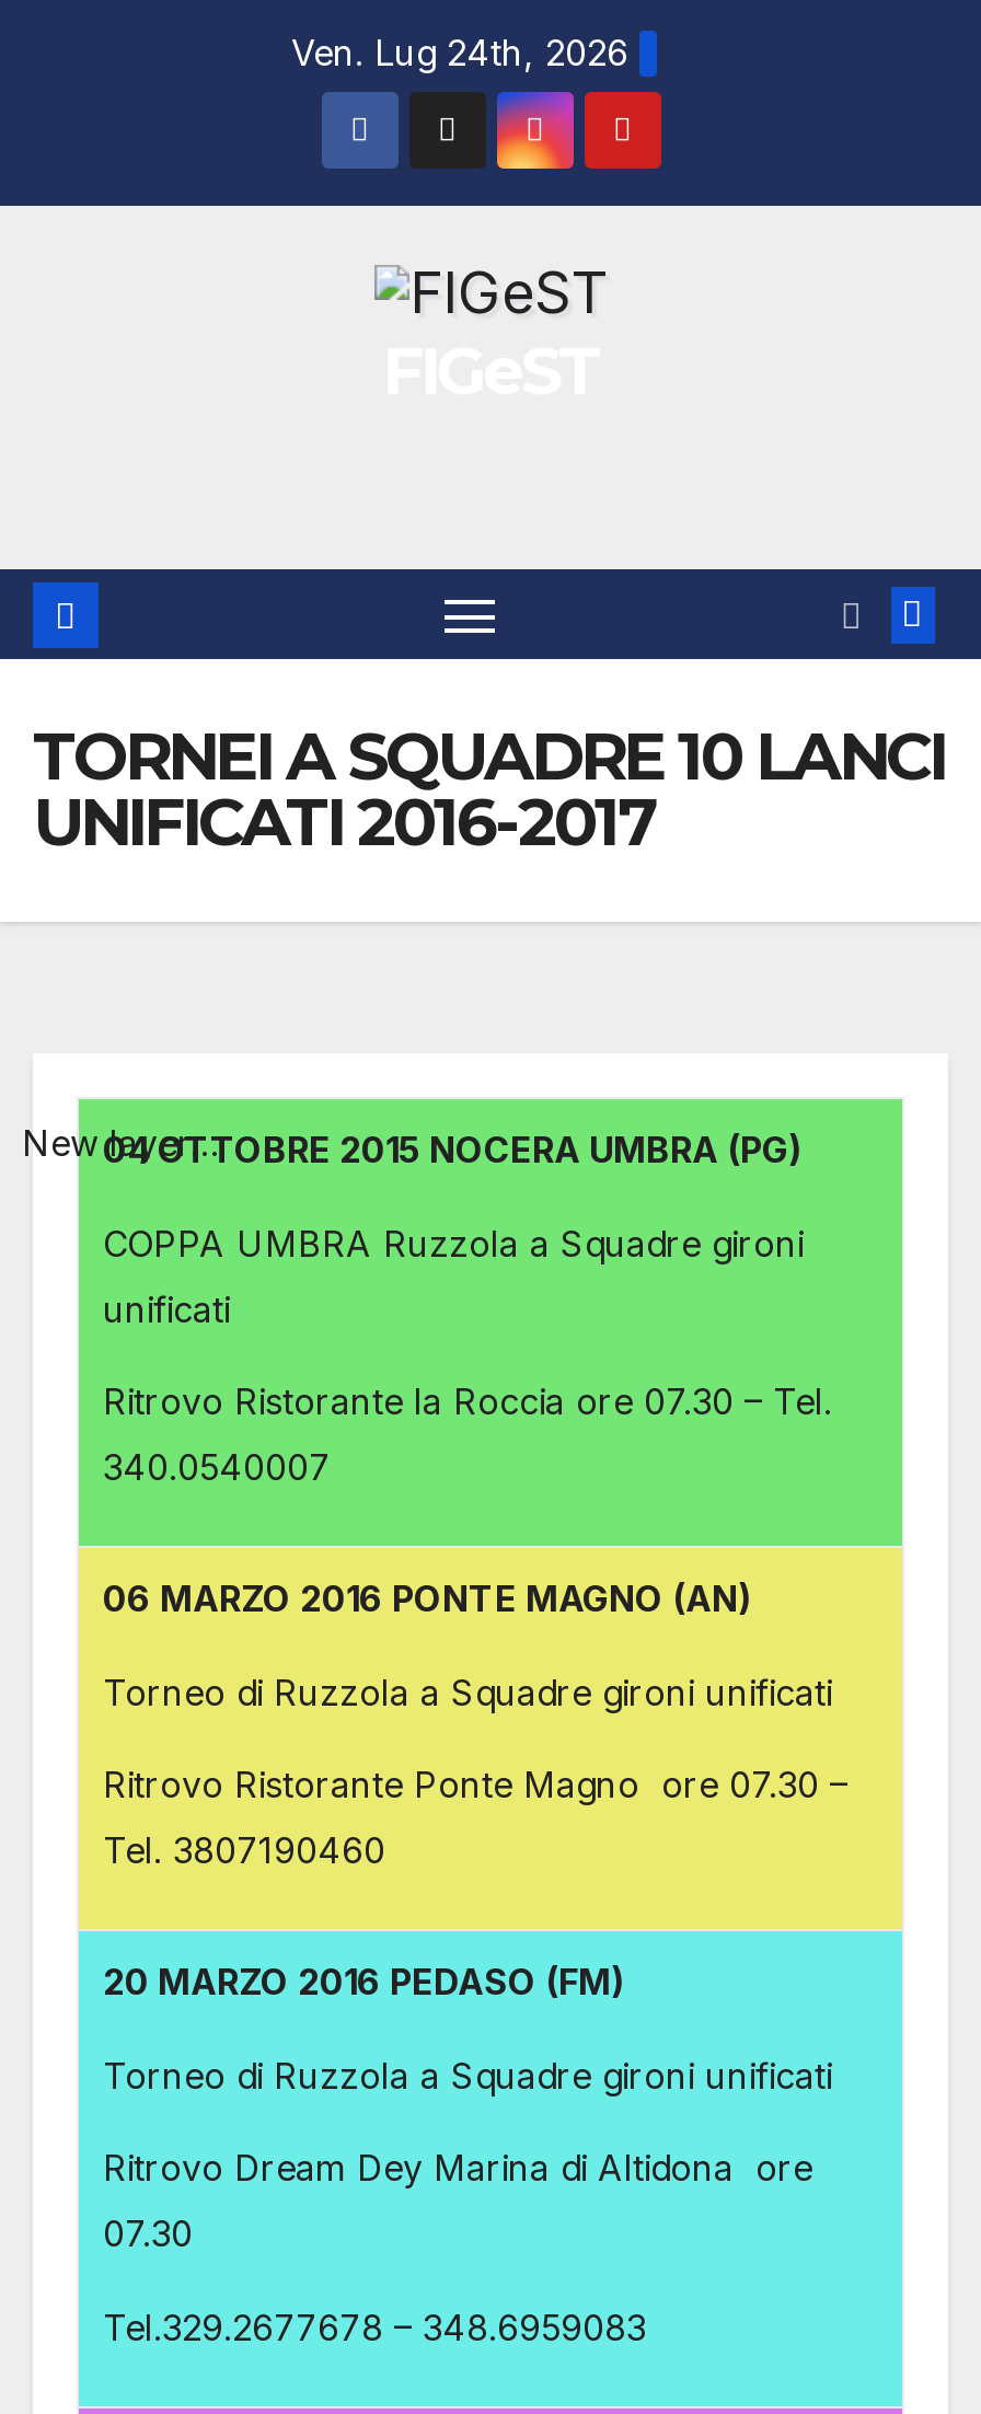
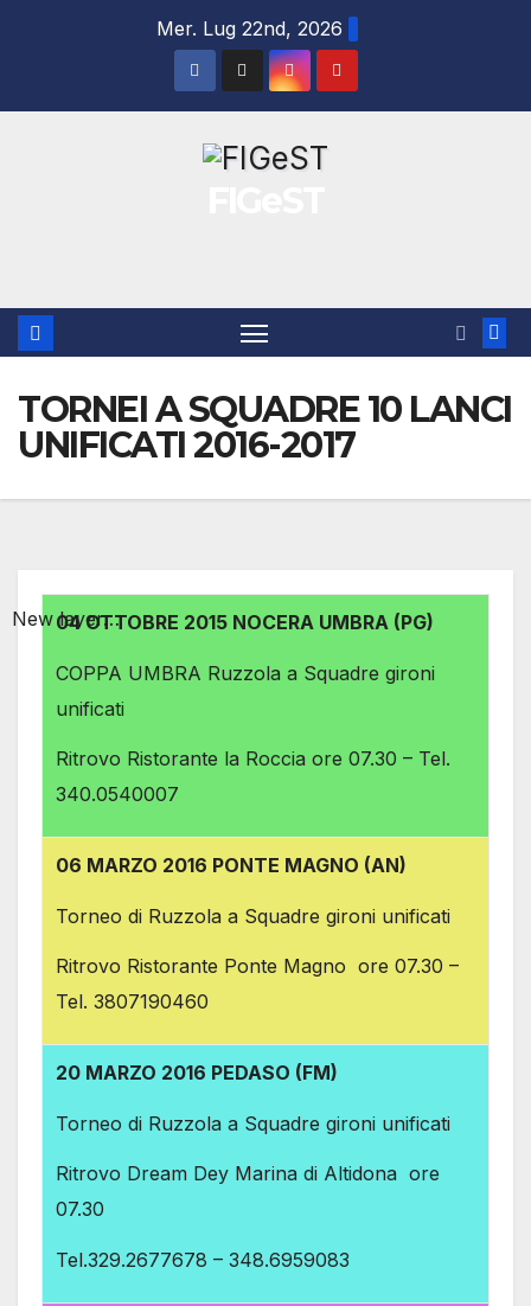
- Ven. Lug 24th, 2026
+ Mer. Lug 22nd, 2026
